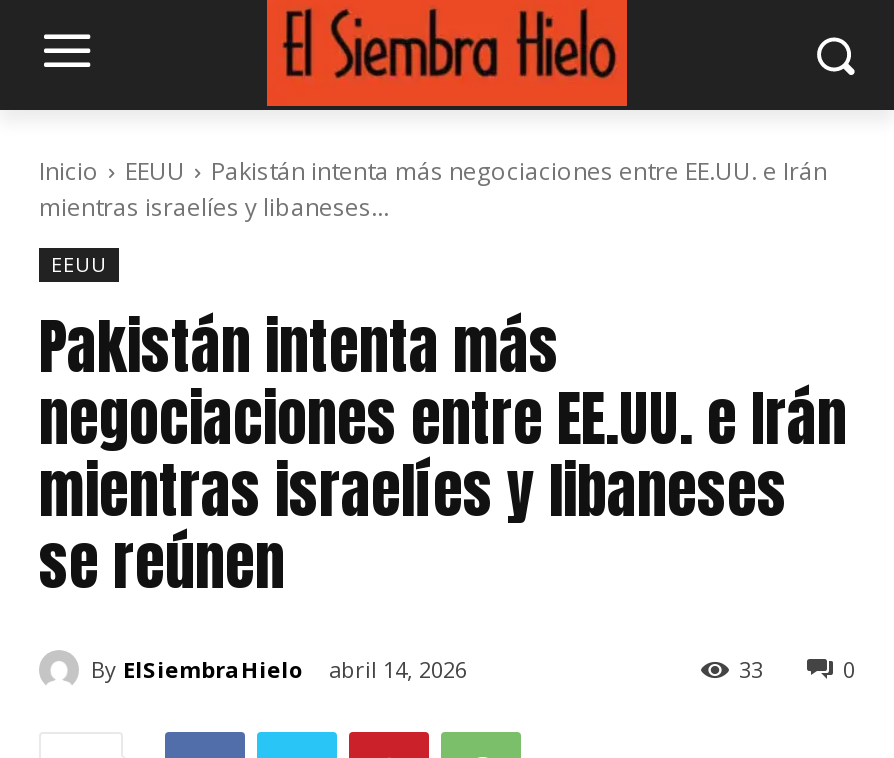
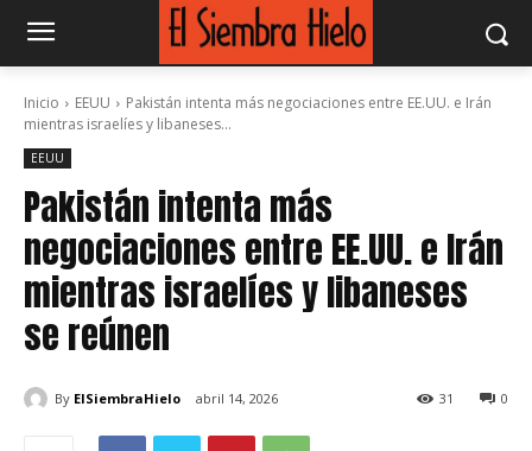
- 33
+ 31
